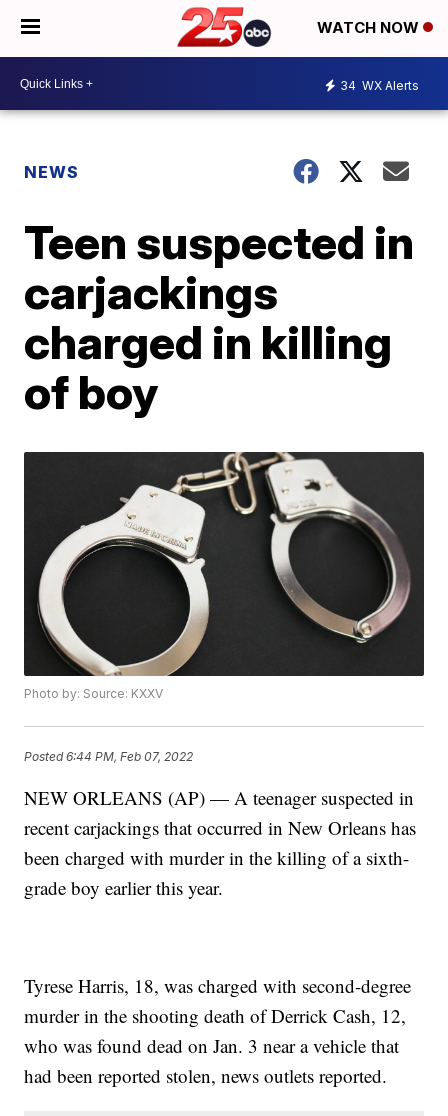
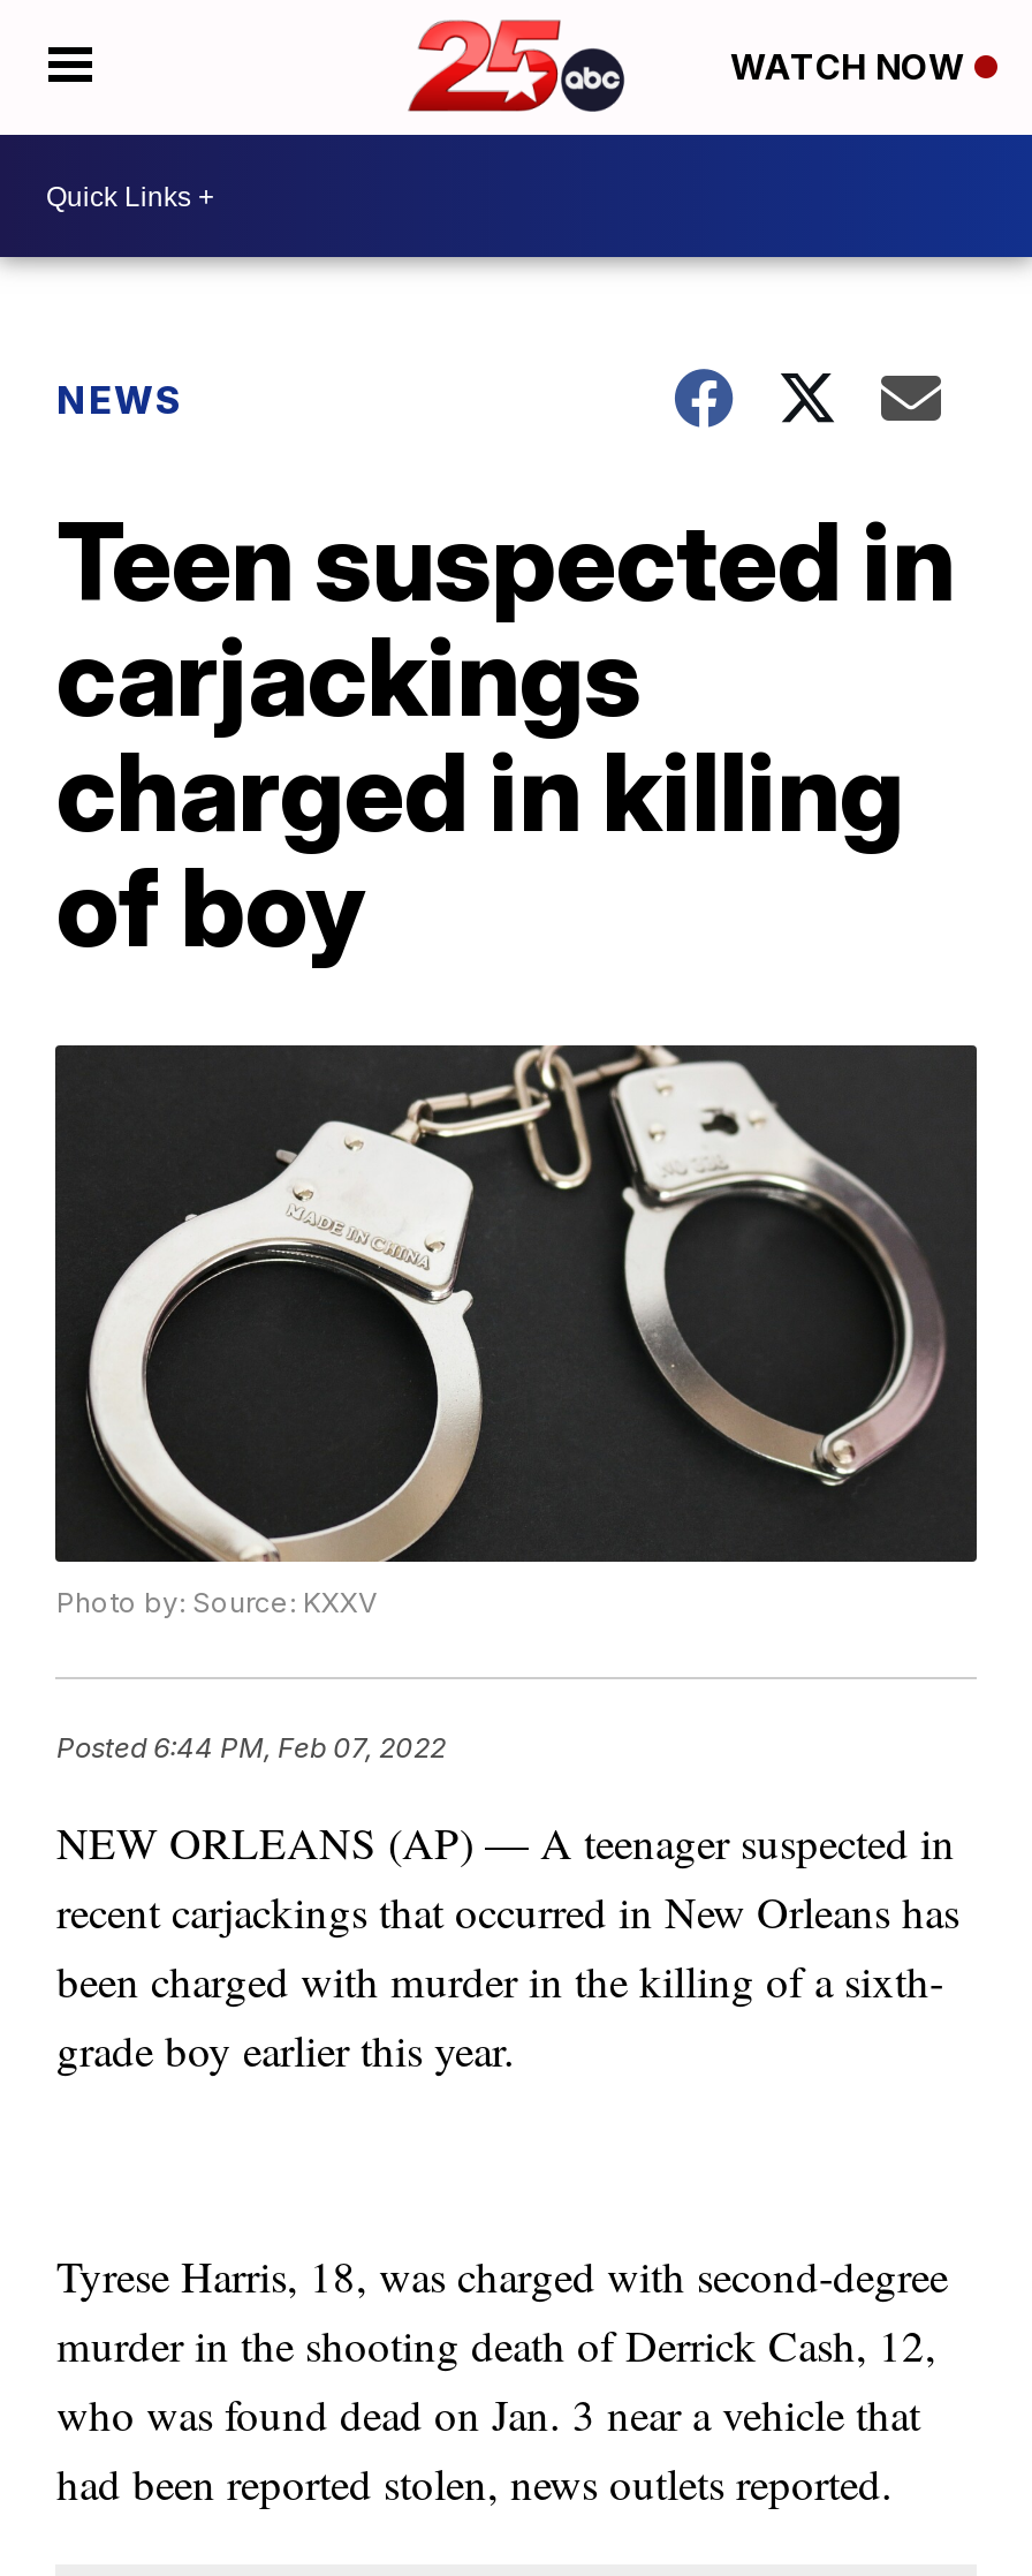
- 34 WX Alerts
